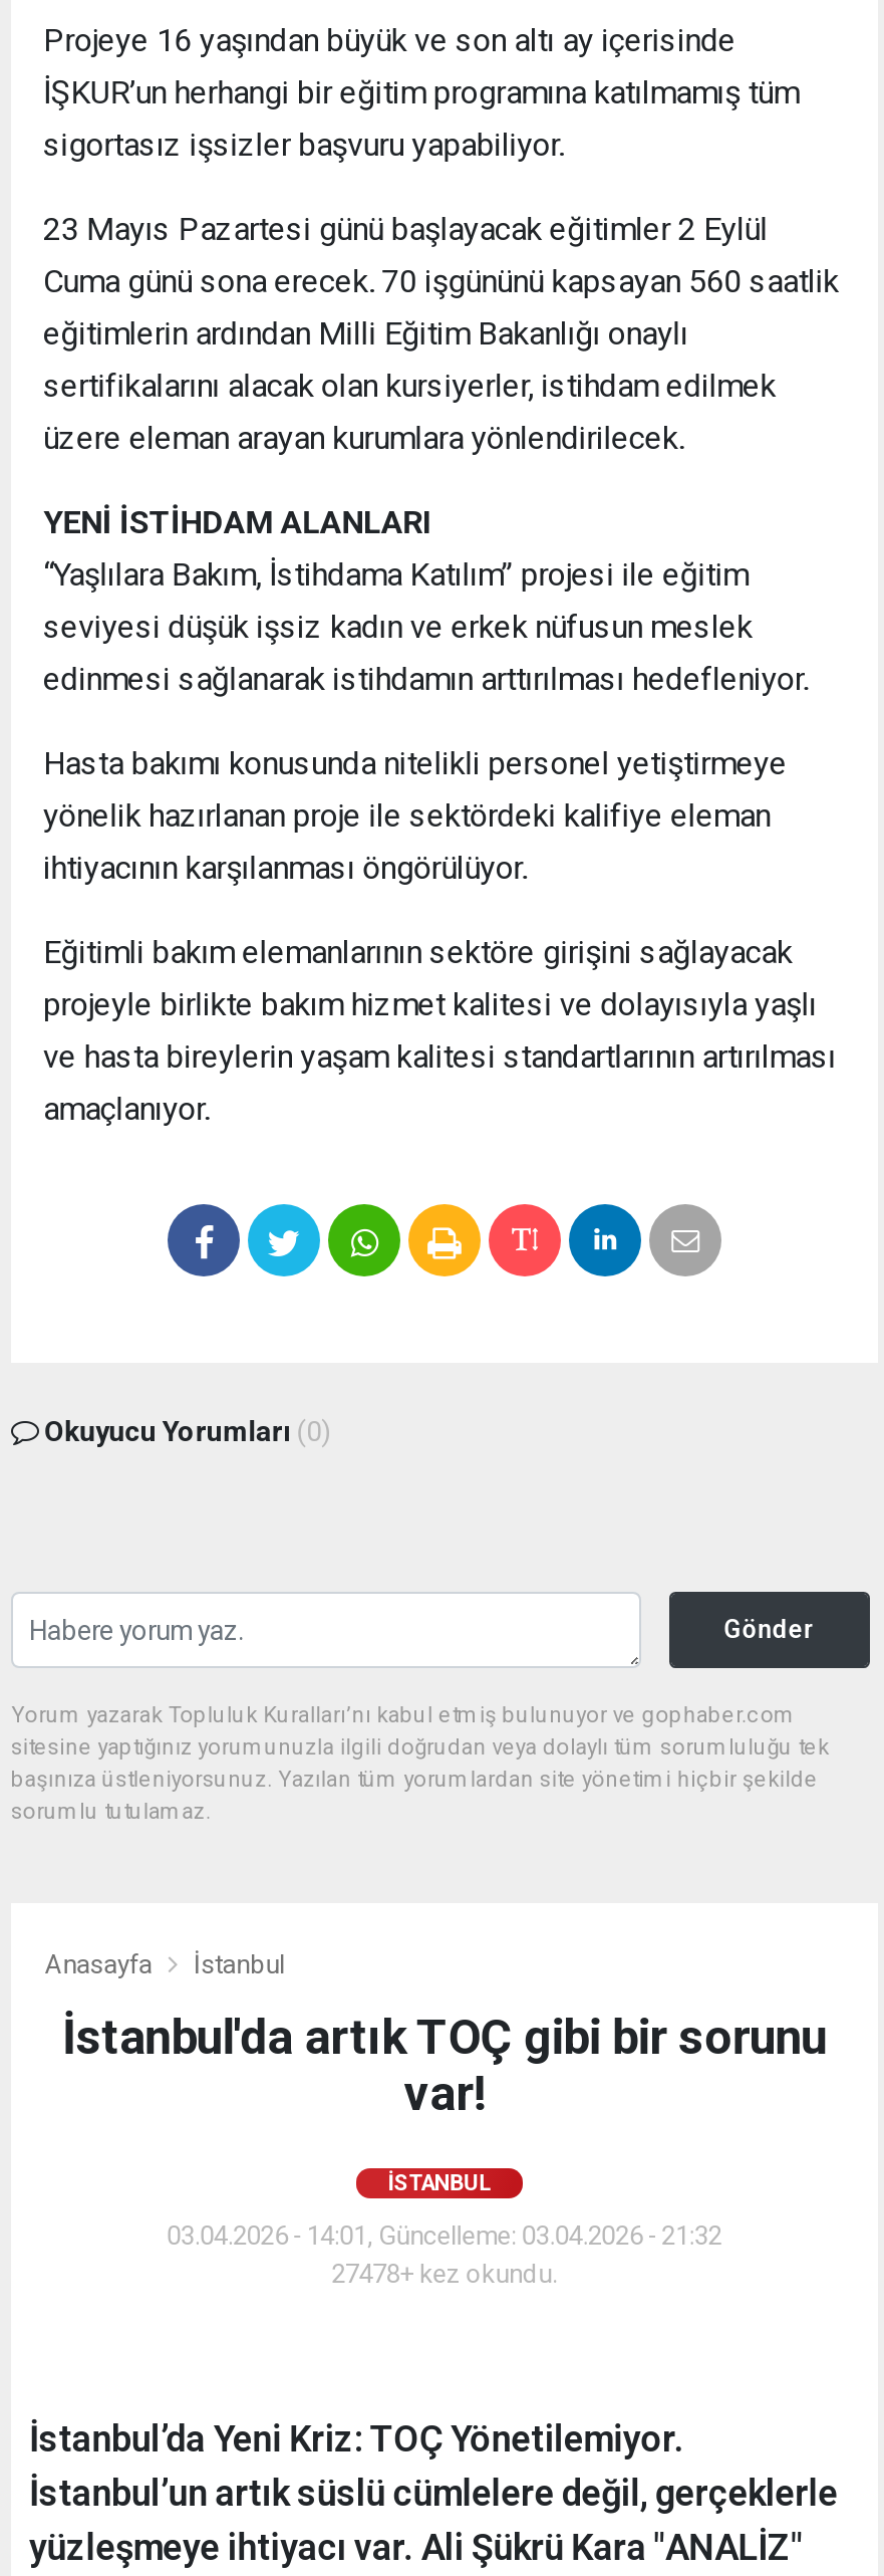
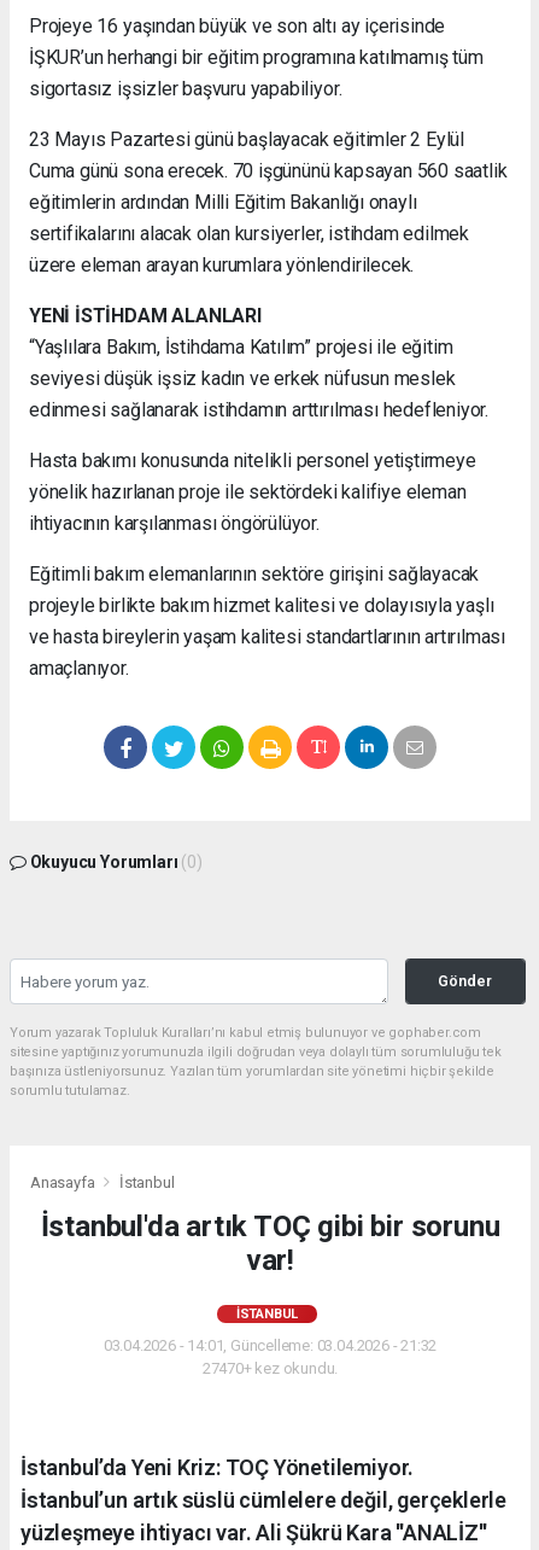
- 27478+ kez okundu.
+ 27470+ kez okundu.
